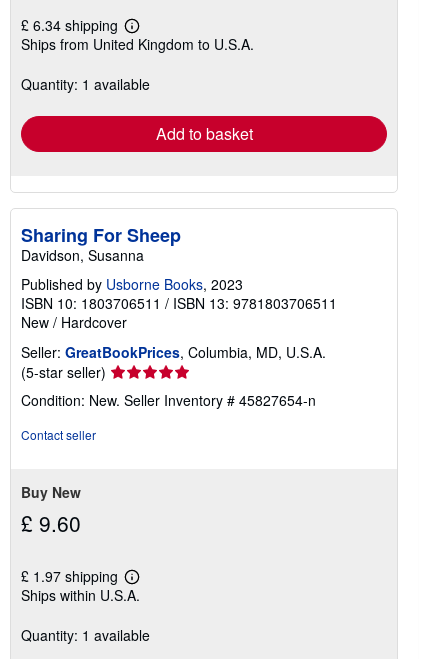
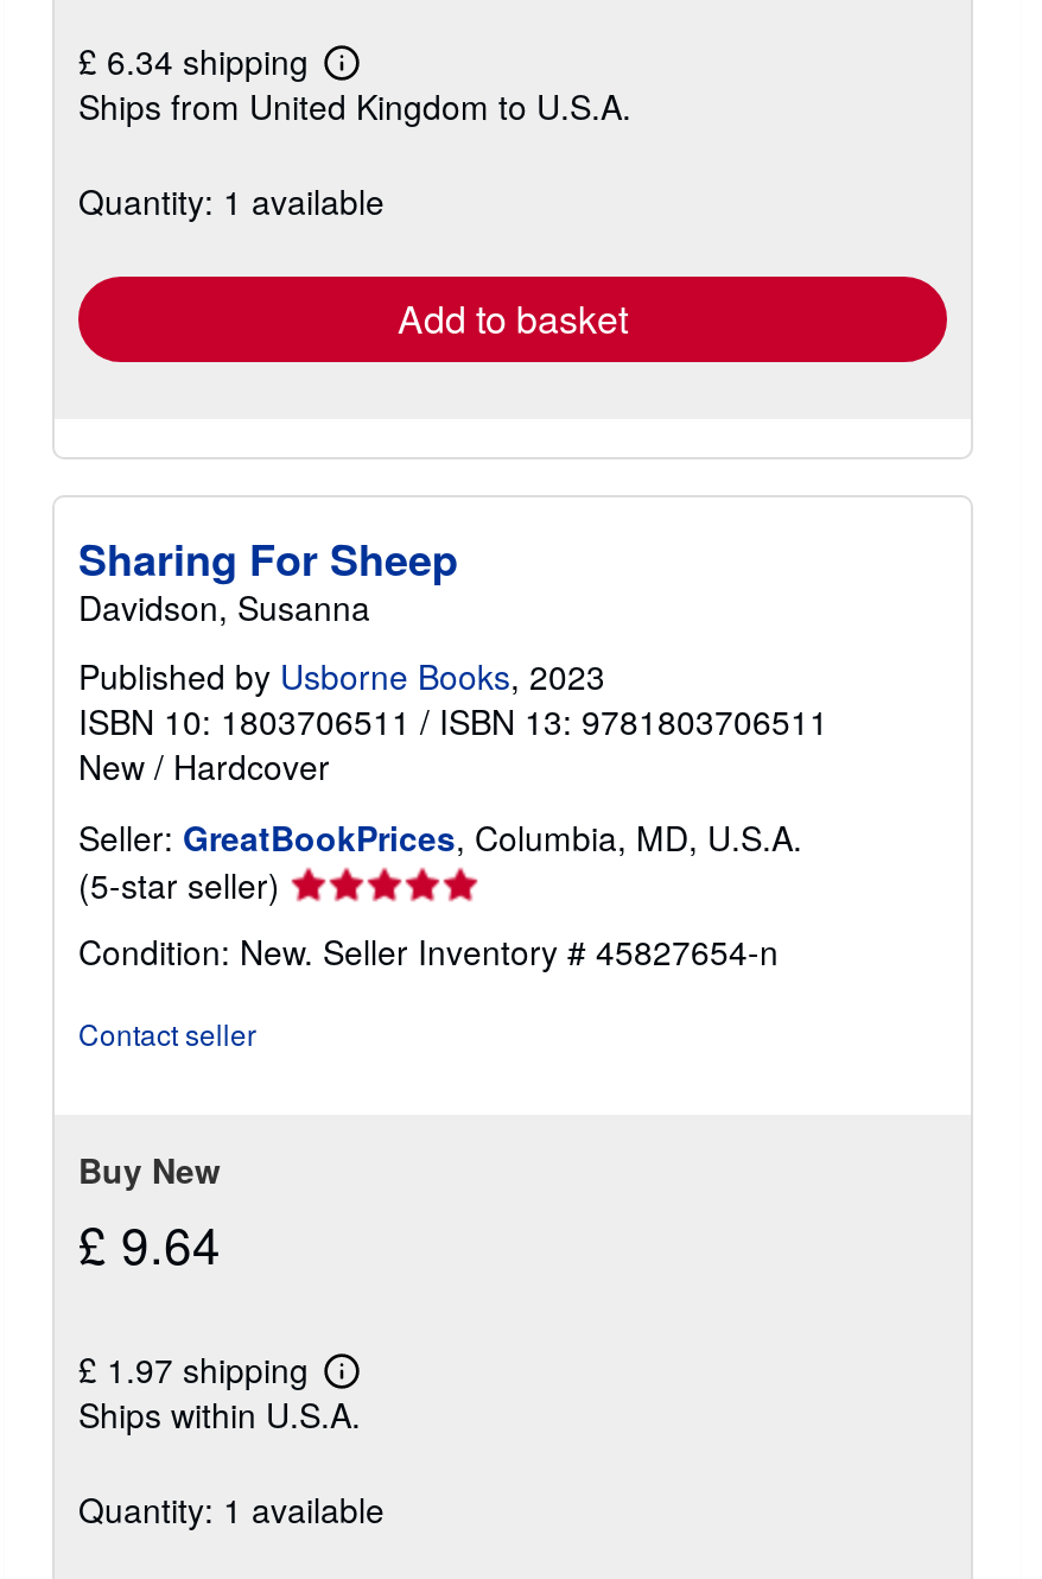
- £ 9.60
+ £ 9.64
